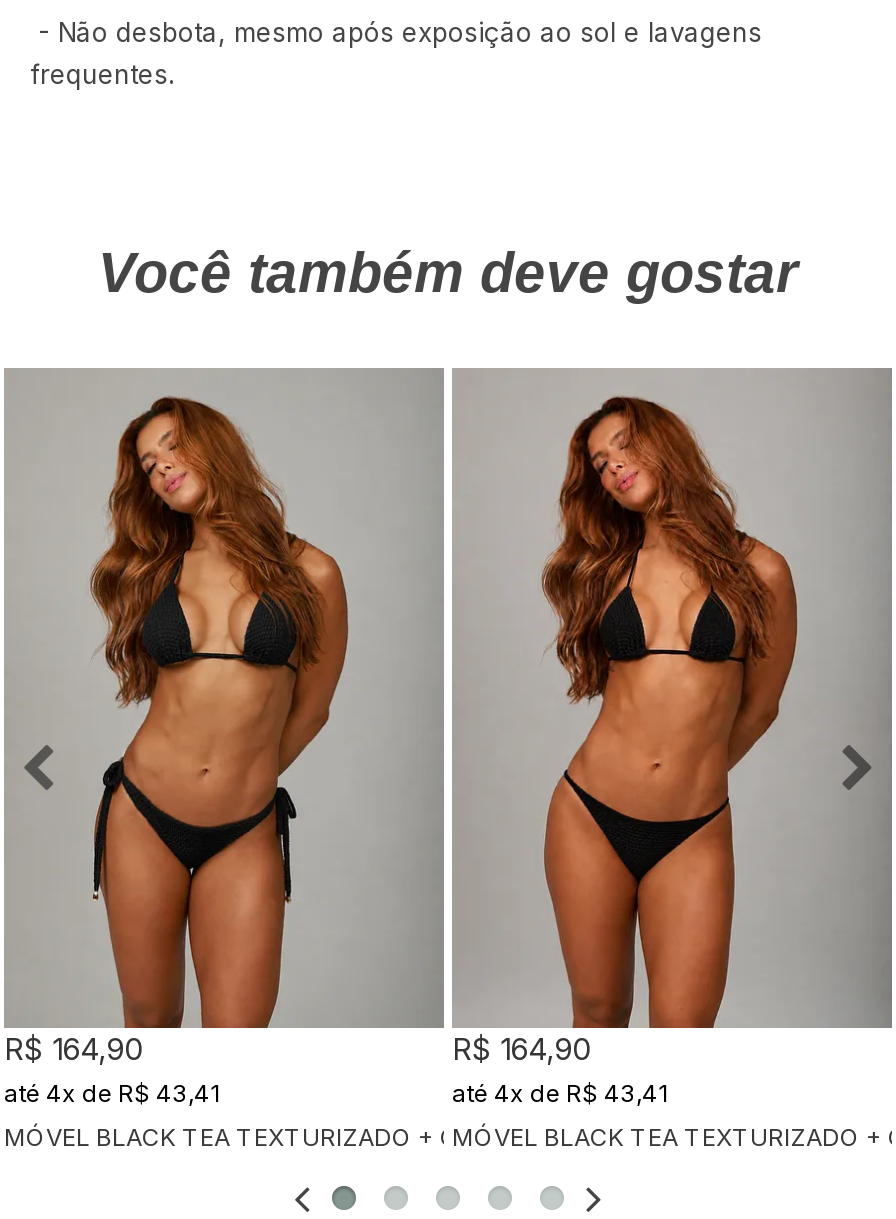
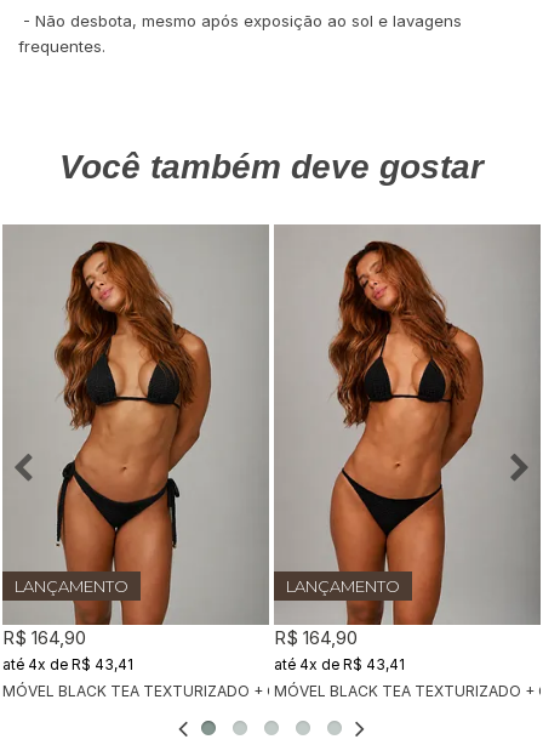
+ LANÇAMENTO

+ LANÇAMENTO
